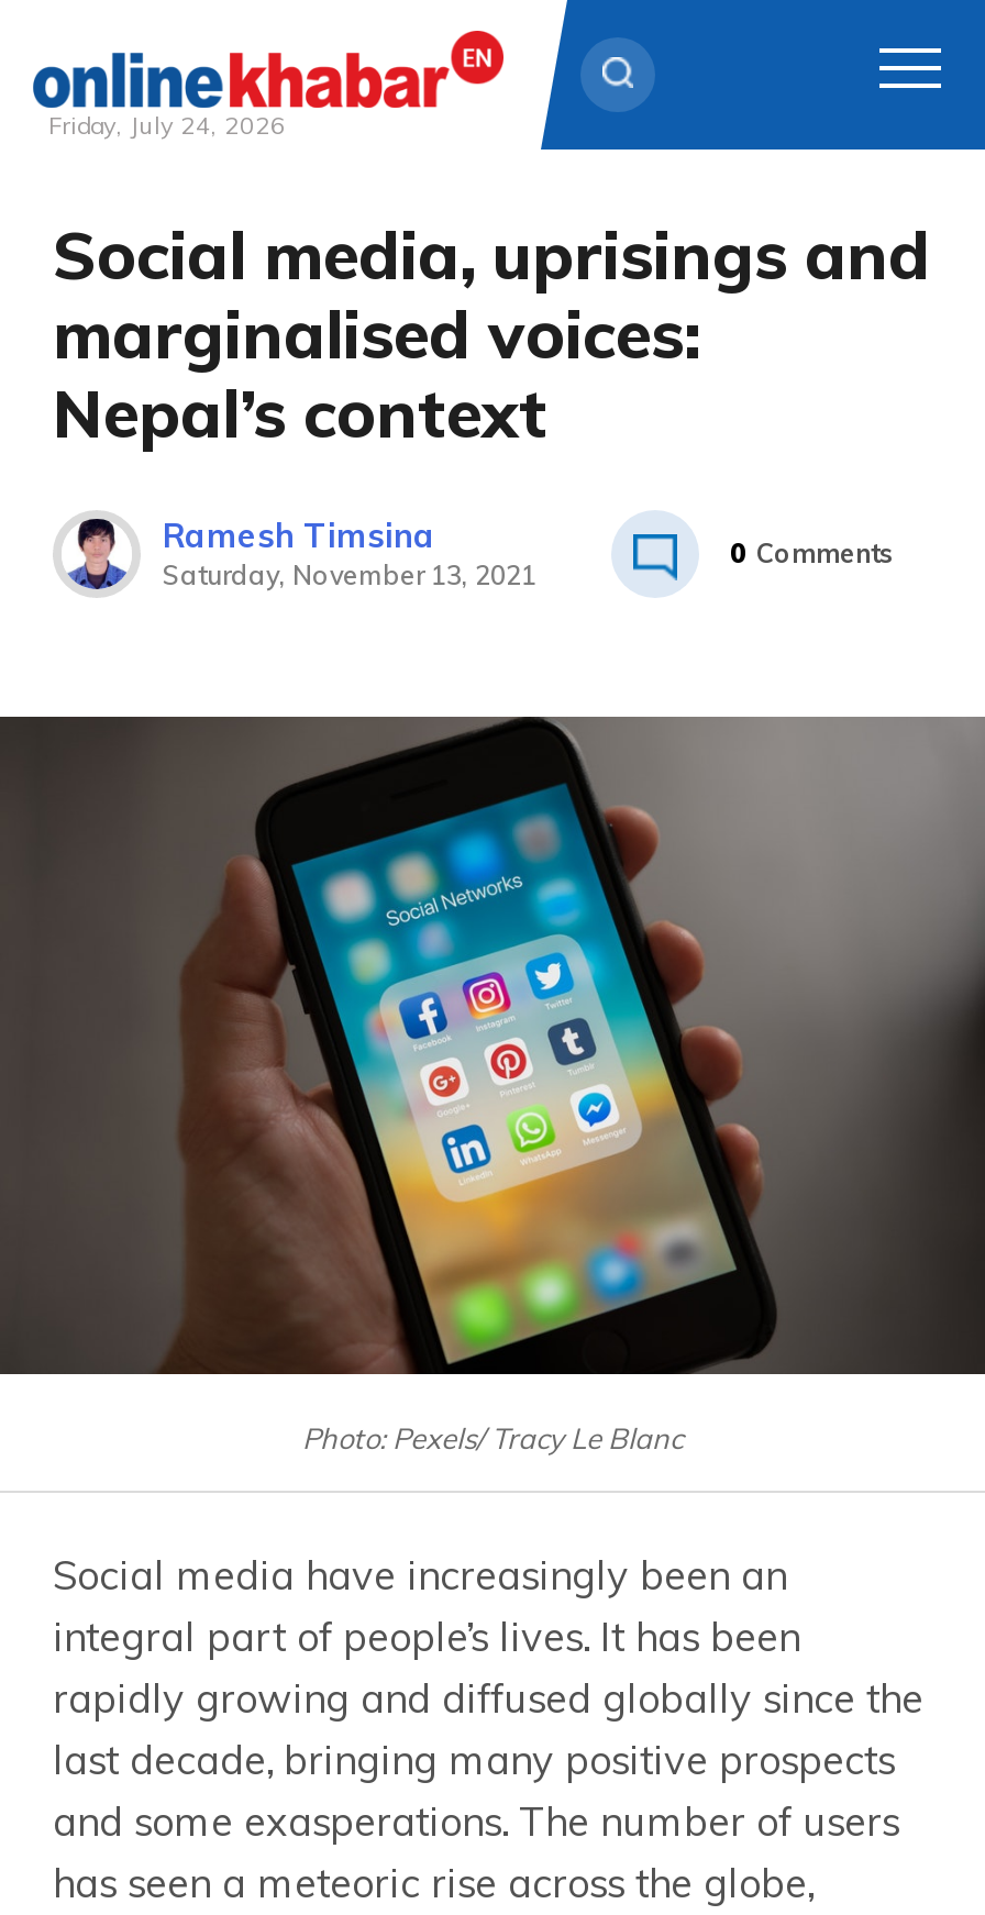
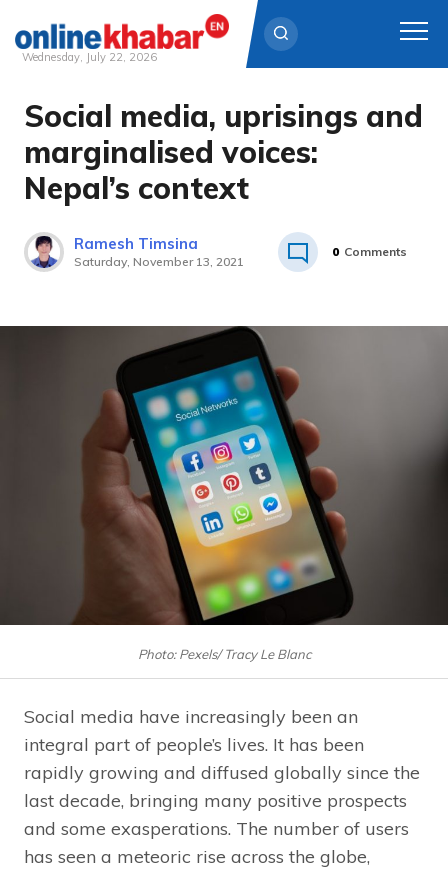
- Friday, July 24, 2026
+ Wednesday, July 22, 2026
